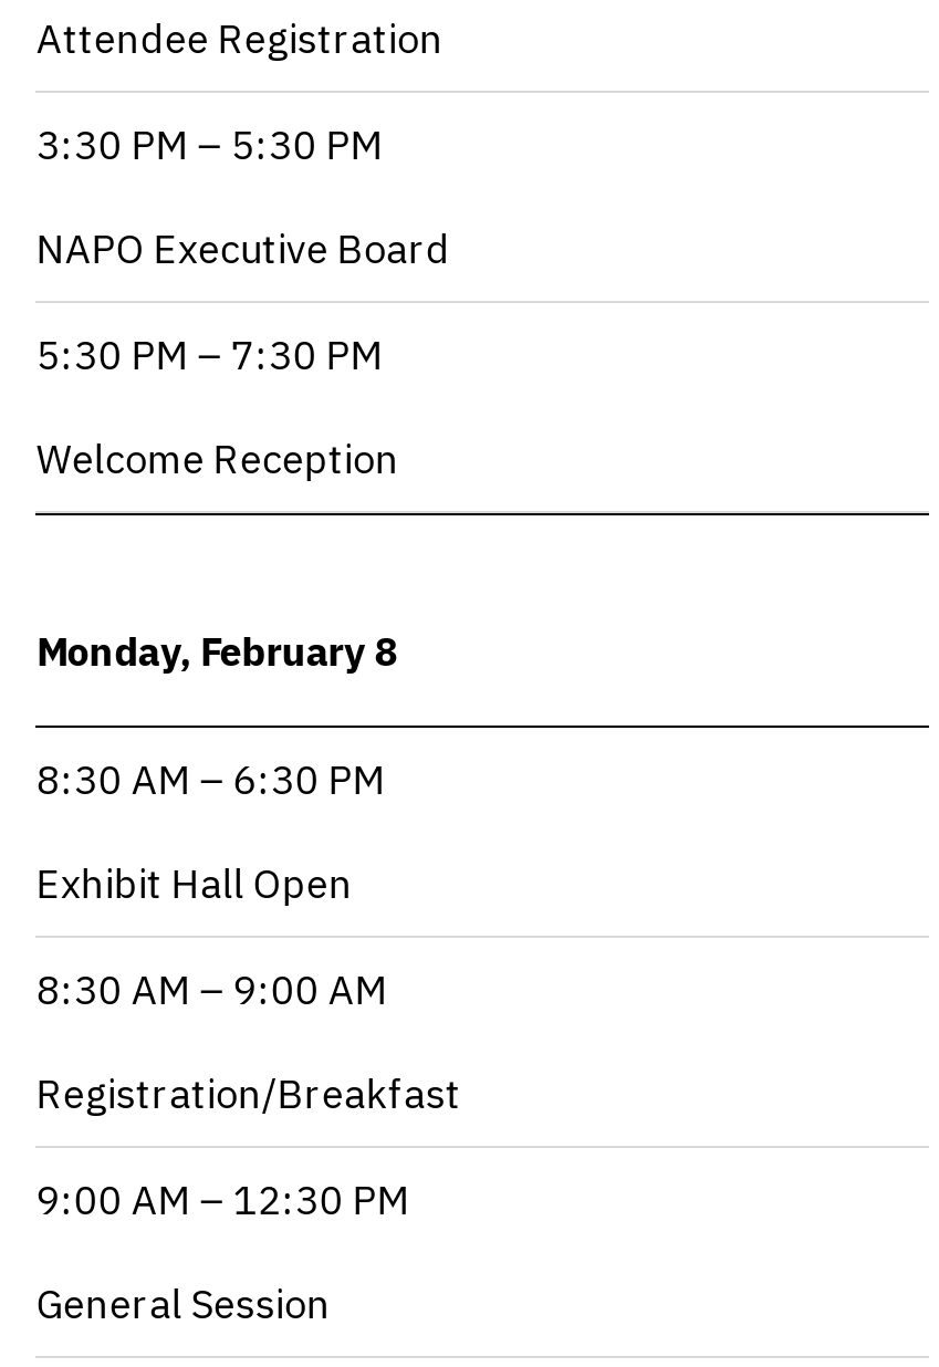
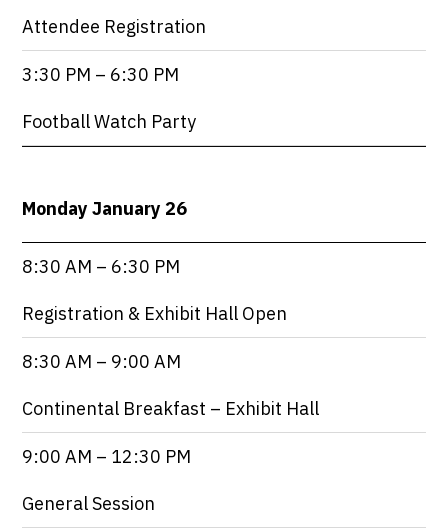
- 3:30 PM – 5:30 PM
- NAPO Executive Board
- 5:30 PM – 7:30 PM
- Welcome Reception
+ 3:30 PM – 6:30 PM
+ Football Watch Party

- Monday, February 8
+ Monday January 26

- Exhibit Hall Open
+ Registration & Exhibit Hall Open

- Registration/Breakfast
+ Continental Breakfast – Exhibit Hall
